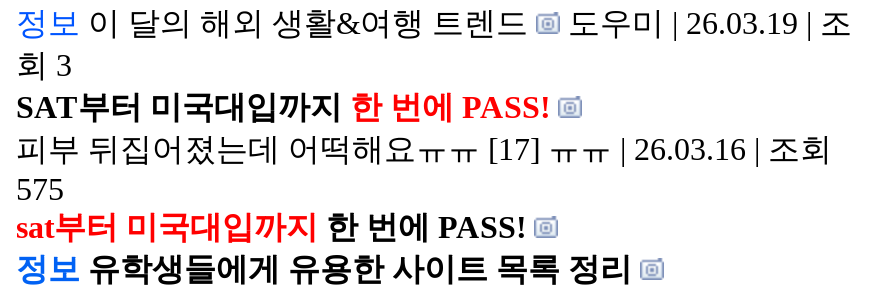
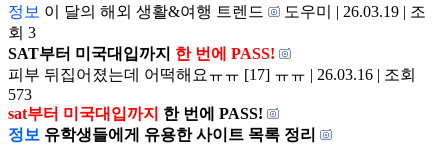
- 575
+ 573
